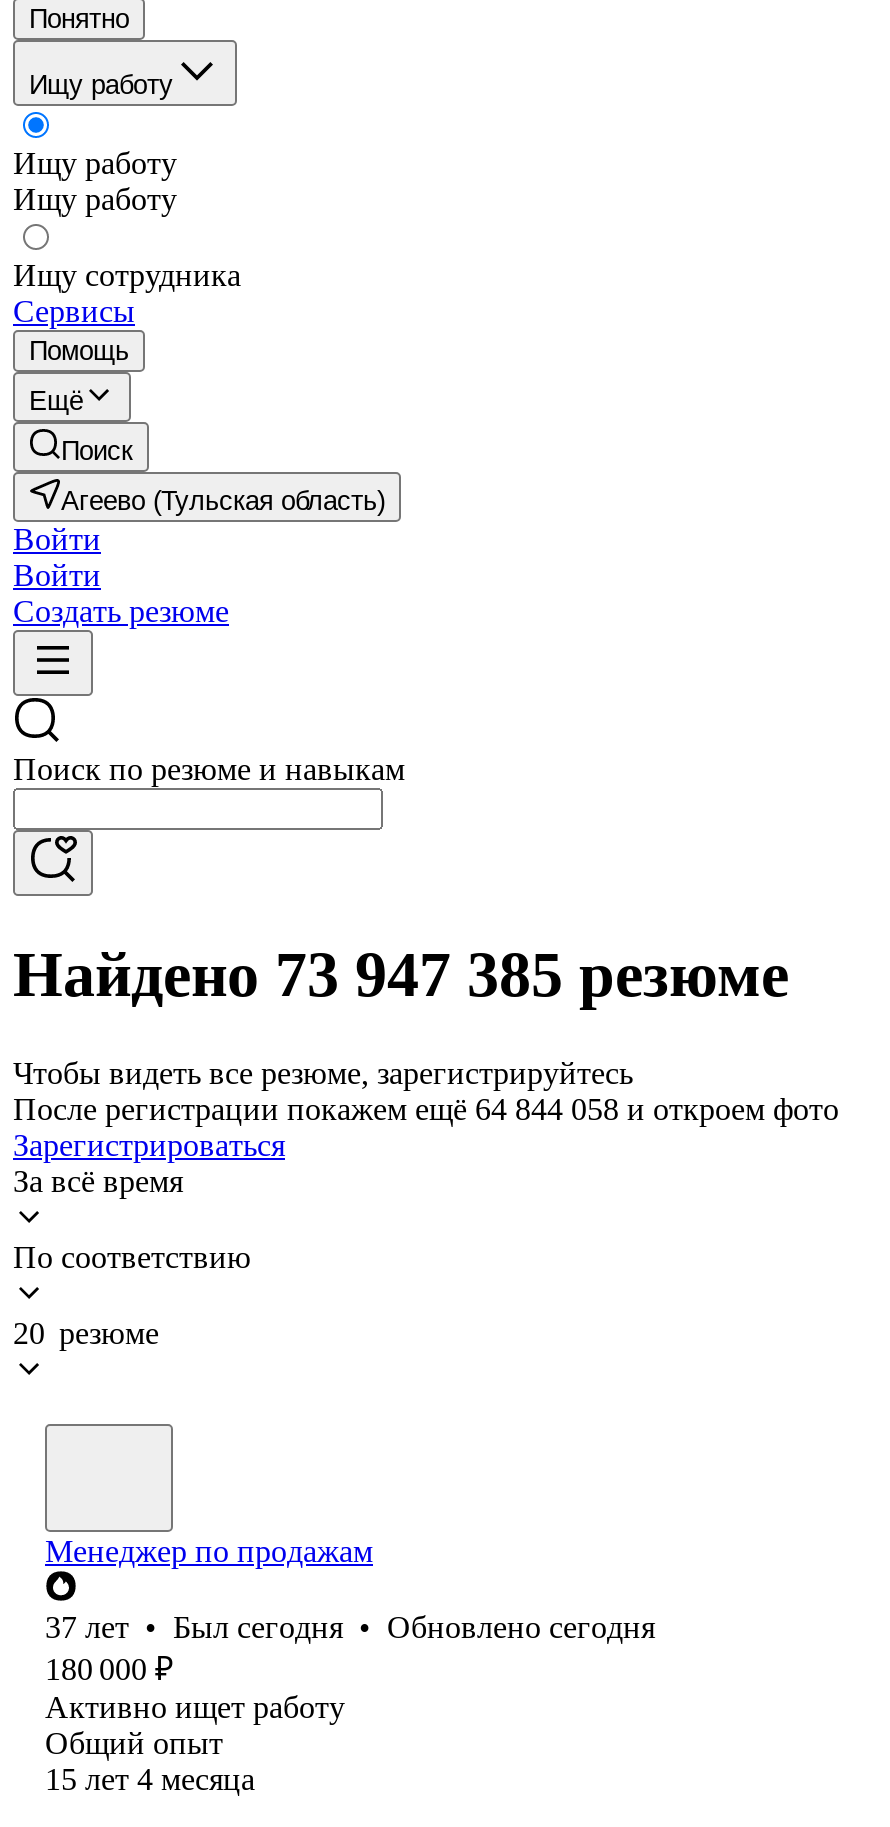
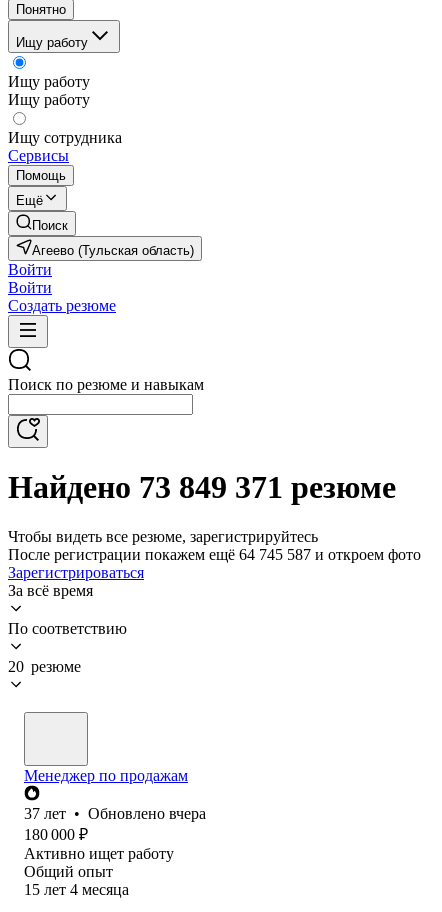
- Найдено 73 947 385 резюме
+ Найдено 73 849 371 резюме

- После регистрации покажем ещё 64 844 058 и откроем фото
+ После регистрации покажем ещё 64 745 587 и откроем фото

- 37 лет • Был сегодня • Обновлено сегодня
+ 37 лет • Обновлено вчера
